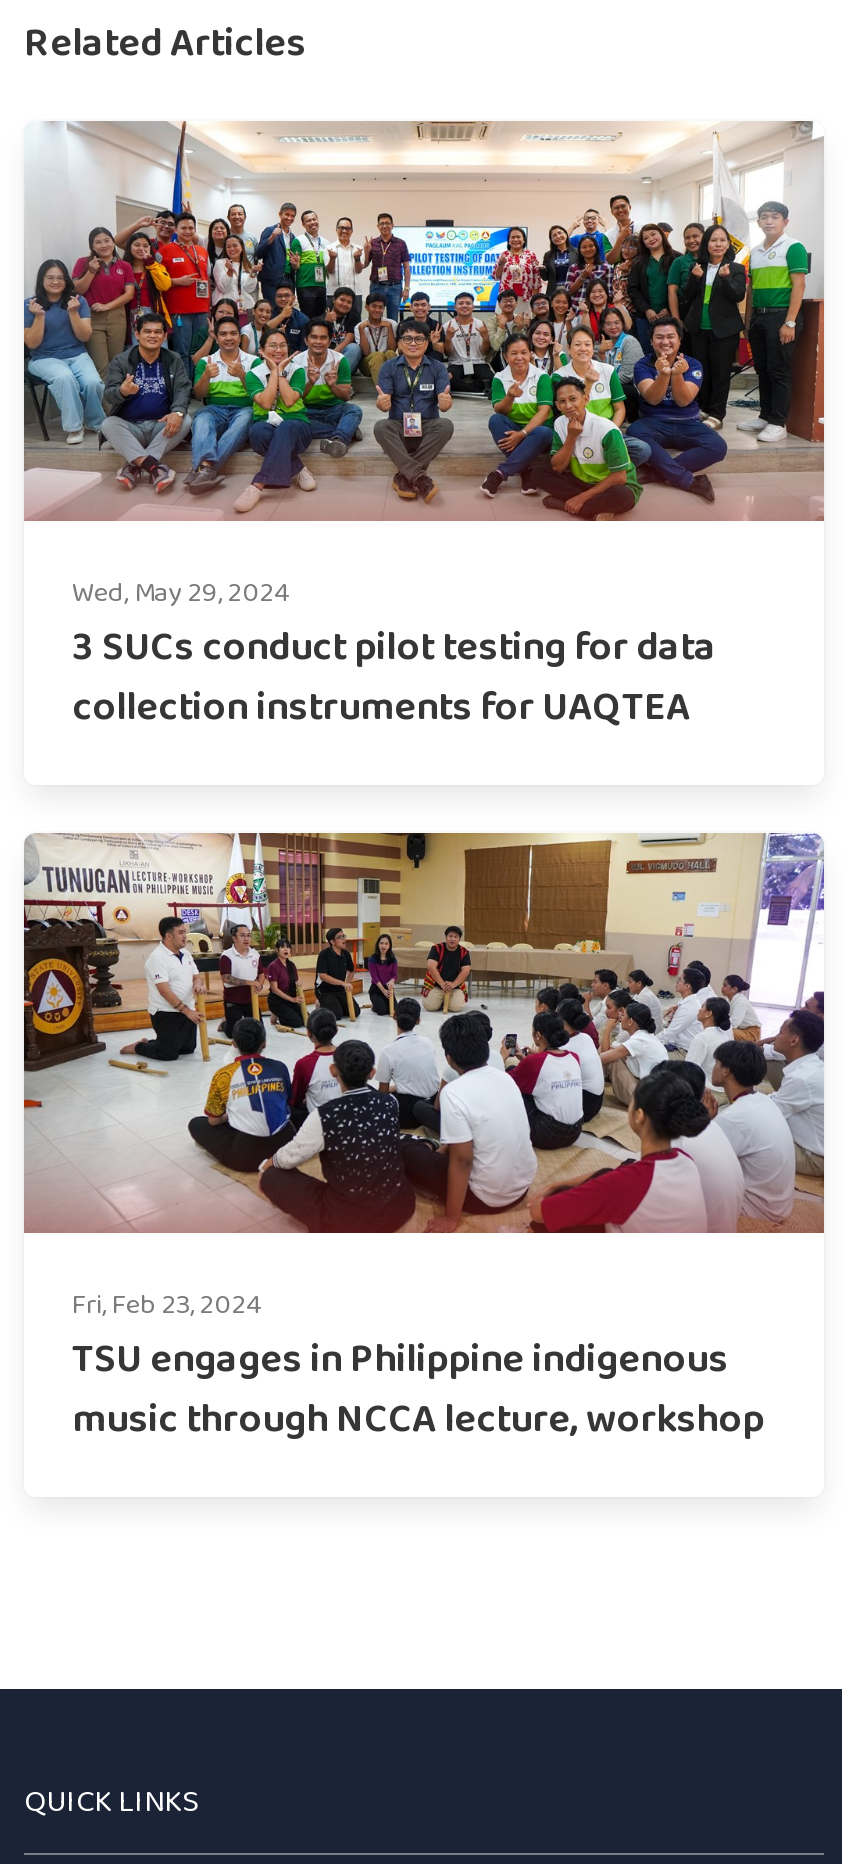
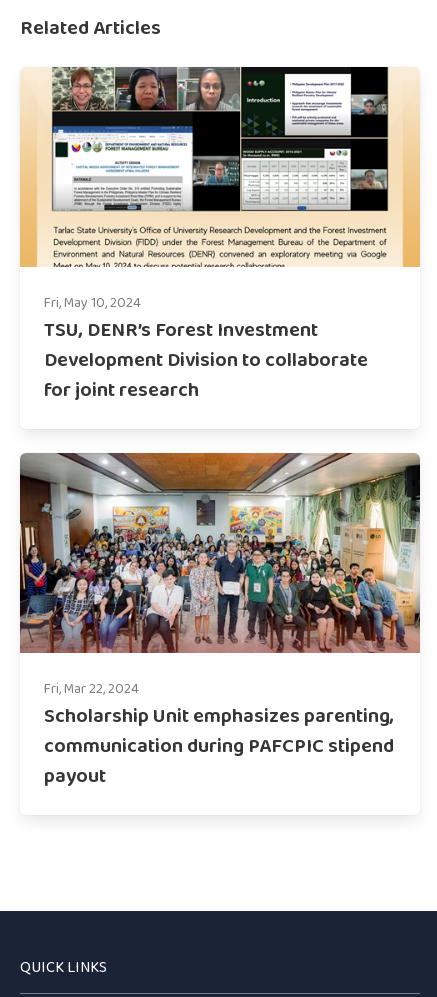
- [image]
- Wed, May 29, 2024
- 3 SUCs conduct pilot testing for data
- collection instruments for UAQTEA
+ [image]
+ Fri, May 10, 2024
+ TSU, DENR’s Forest Investment
+ Development Division to collaborate
+ for joint research

- [image]
- Fri, Feb 23, 2024
- TSU engages in Philippine indigenous
- music through NCCA lecture, workshop
+ [image]
+ Fri, Mar 22, 2024
+ Scholarship Unit emphasizes parenting,
+ communication during PAFCPIC stipend
+ payout
